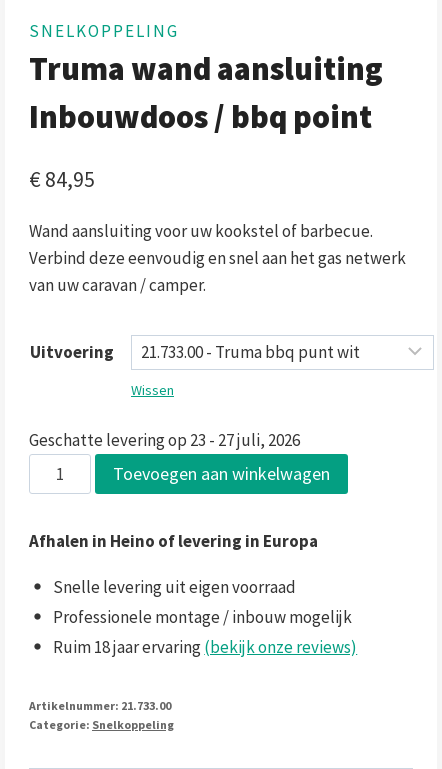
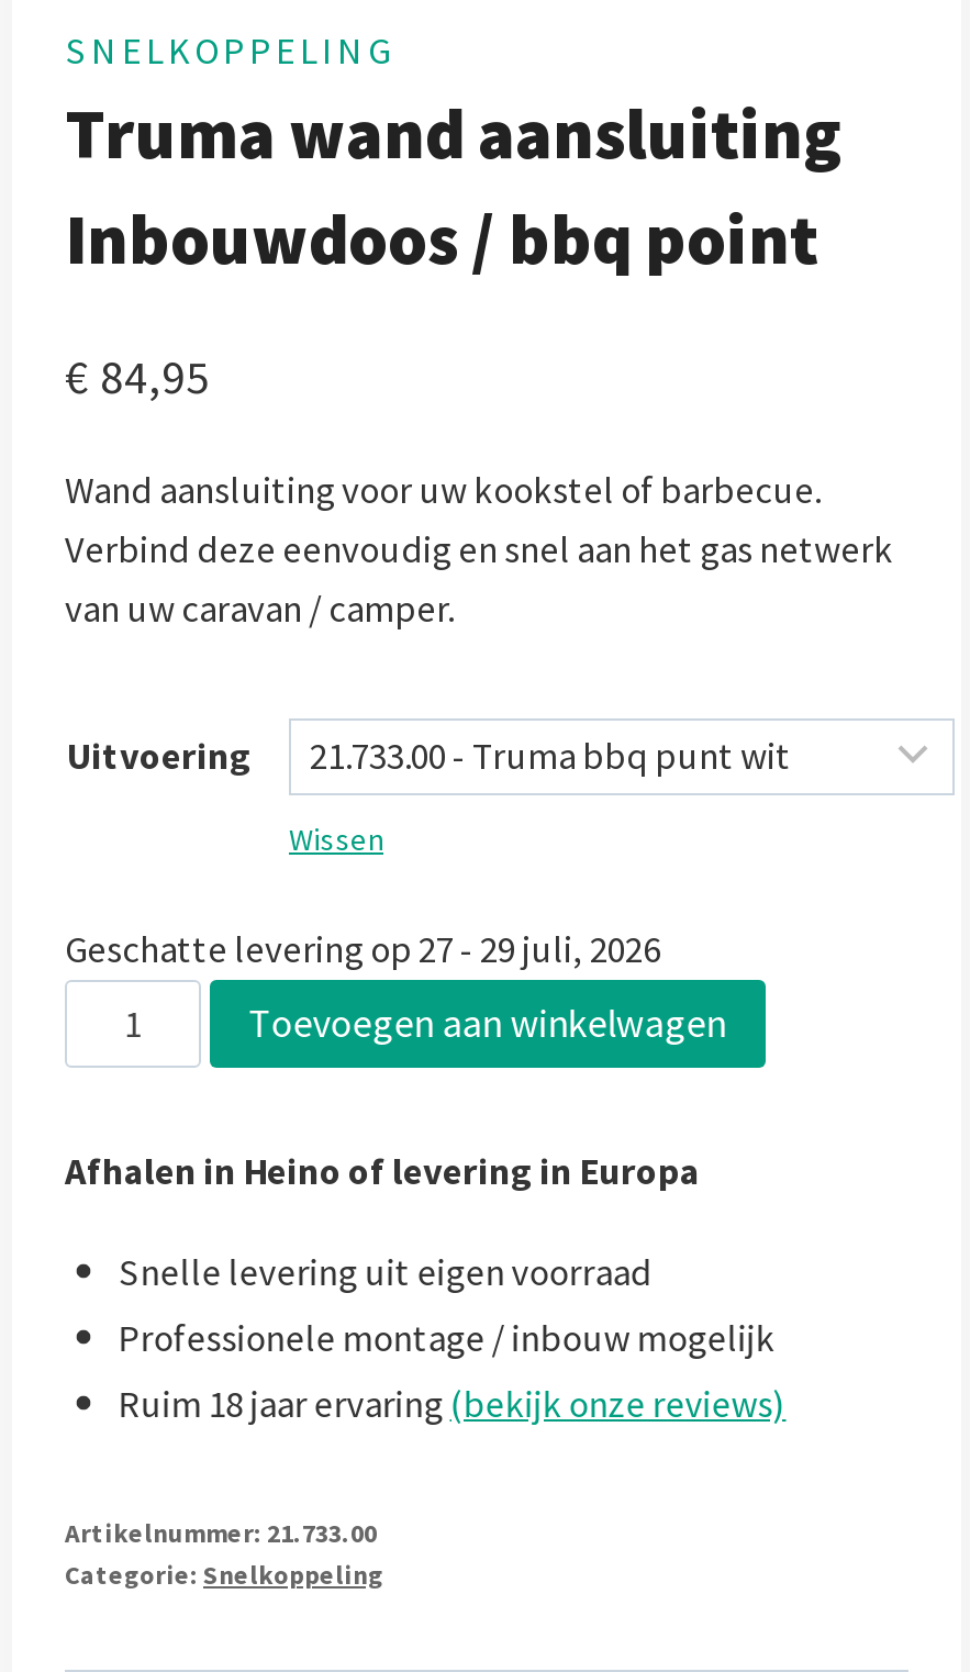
- Geschatte levering op 23 - 27 juli, 2026
+ Geschatte levering op 27 - 29 juli, 2026
